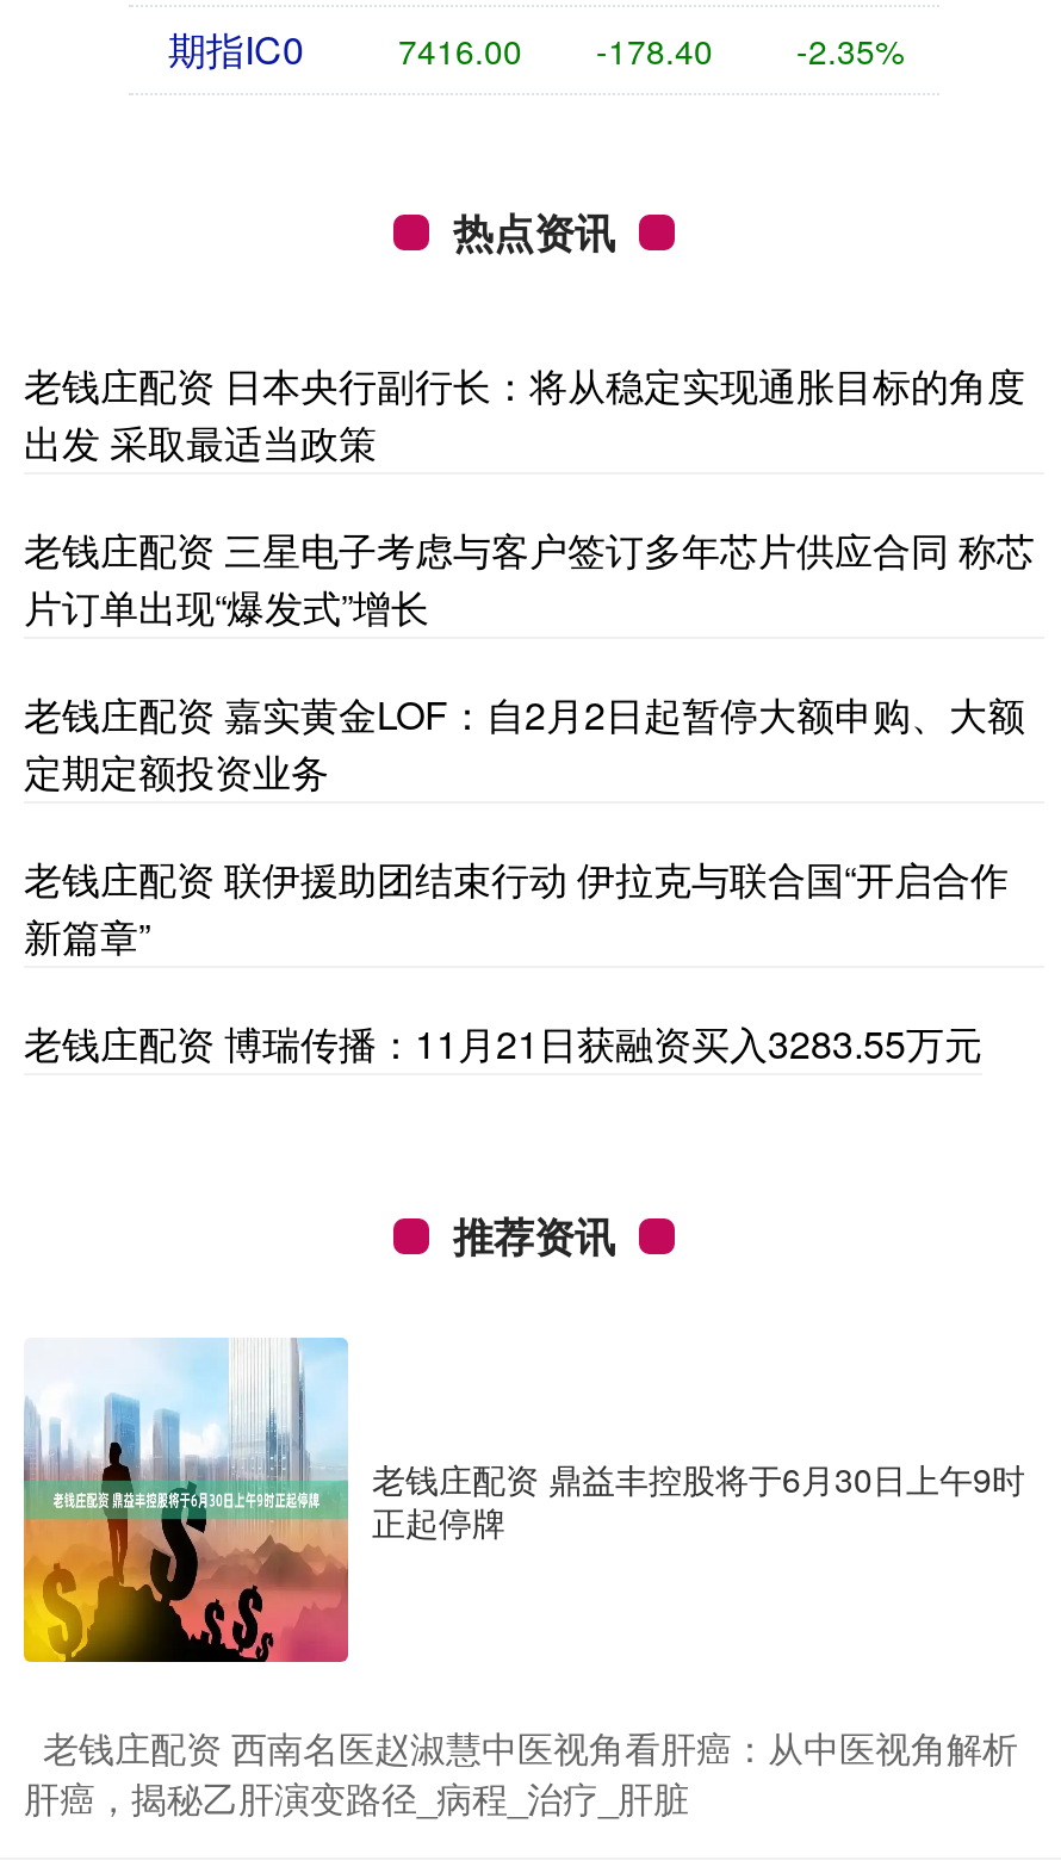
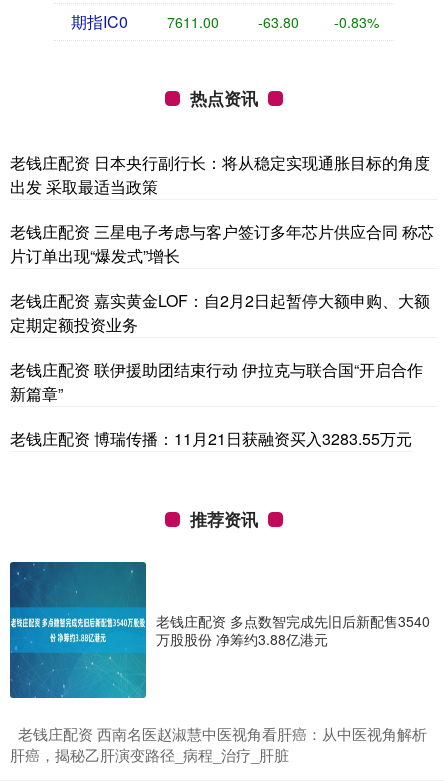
- 7416.00
+ 7611.00

- -178.40
+ -63.80

- -2.35%
+ -0.83%

- [image]
- 老钱庄配资 鼎益丰控股将于6月30日上午9时
- 正起停牌
+ [image]
+ 老钱庄配资 多点数智完成先旧后新配售3540
+ 万股股份 净筹约3.88亿港元
